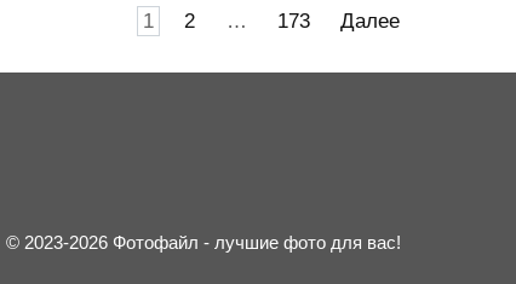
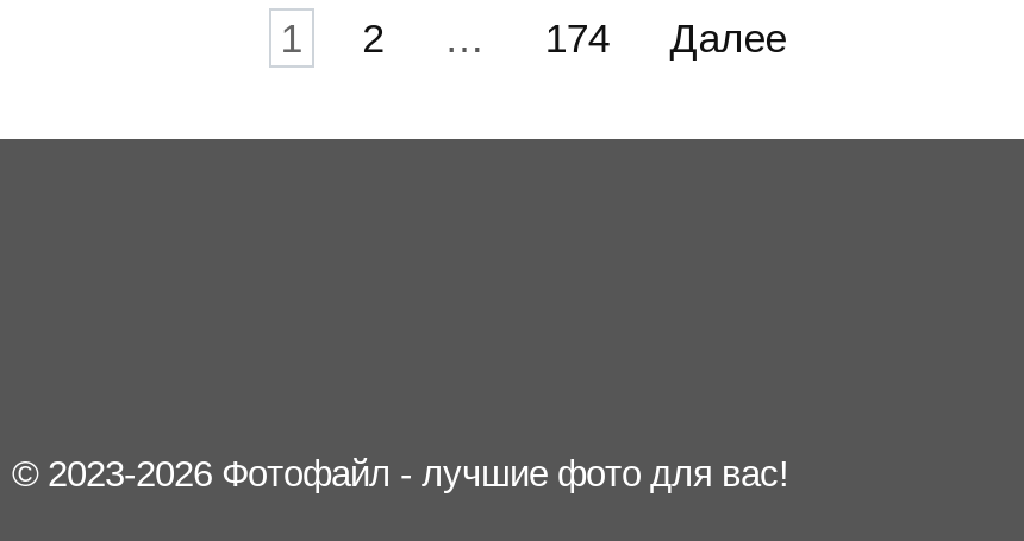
- 173
+ 174
